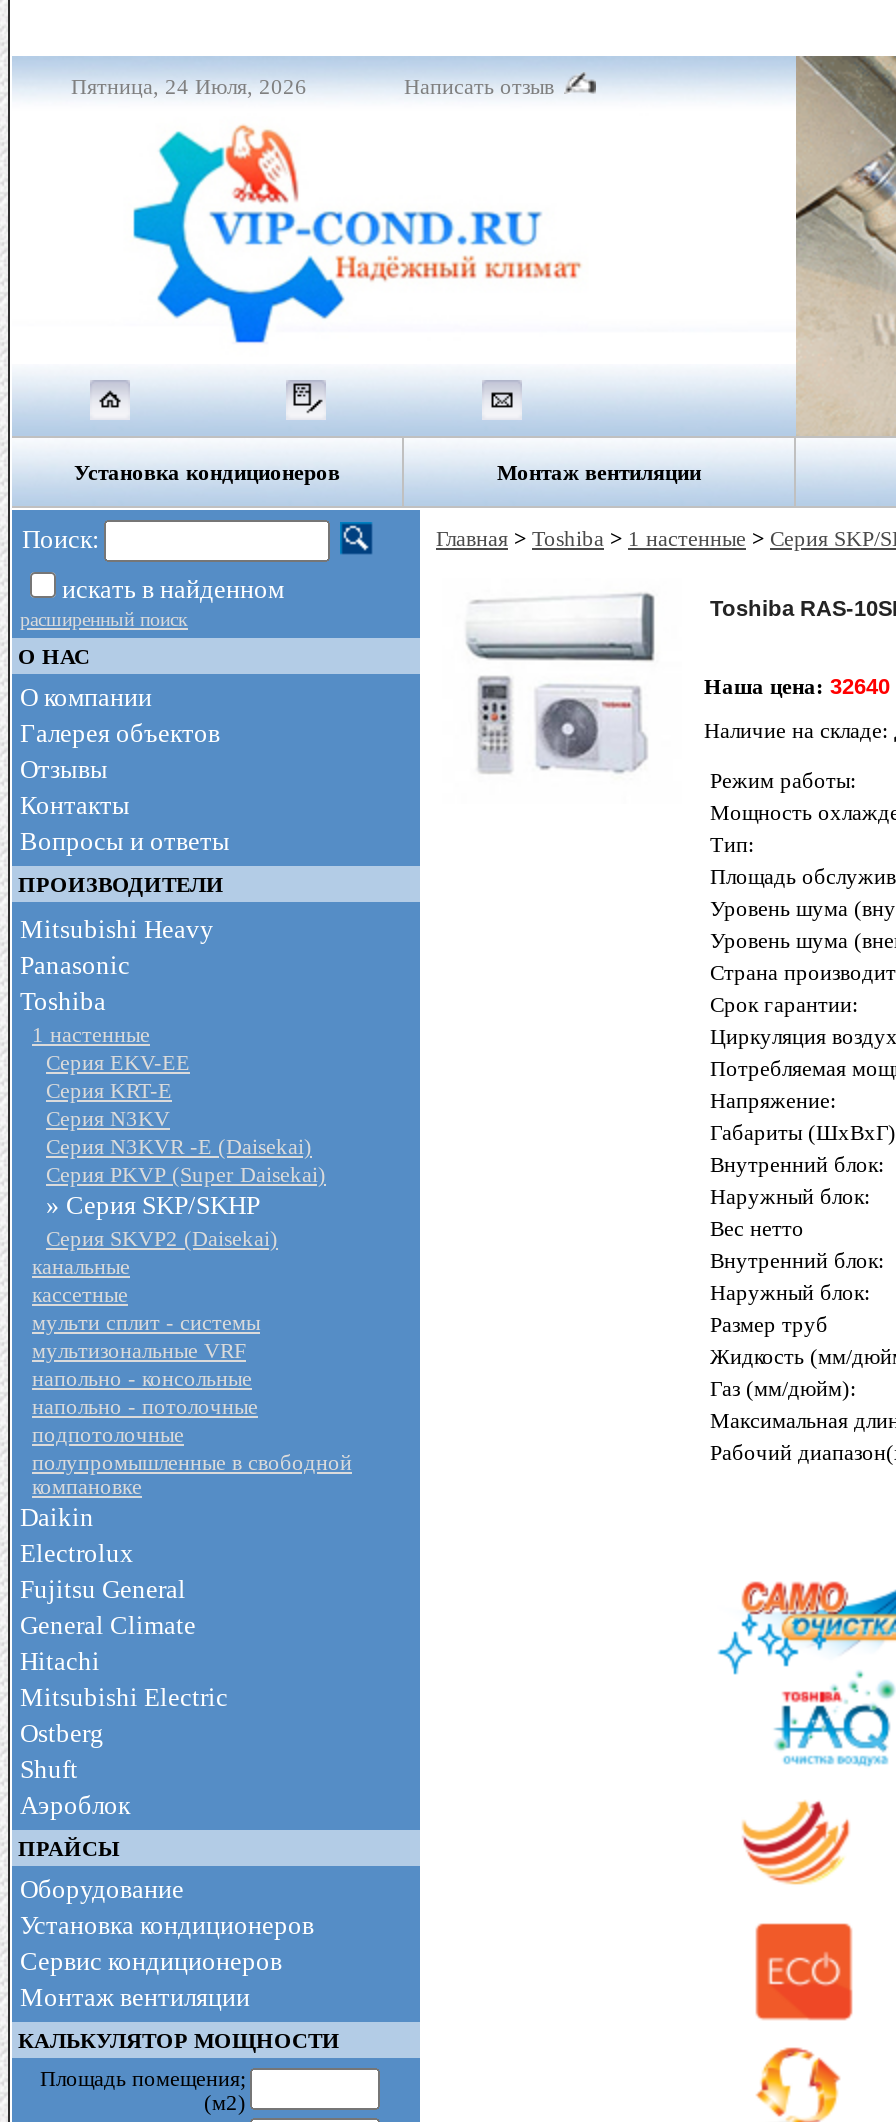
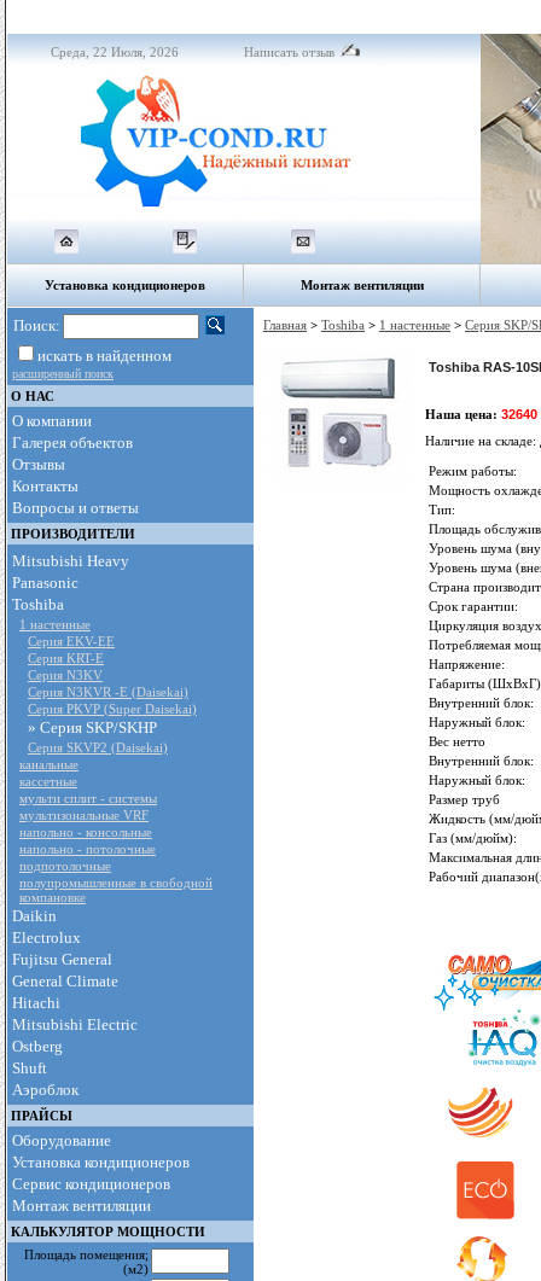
- Пятница, 24 Июля, 2026
+ Среда, 22 Июля, 2026
